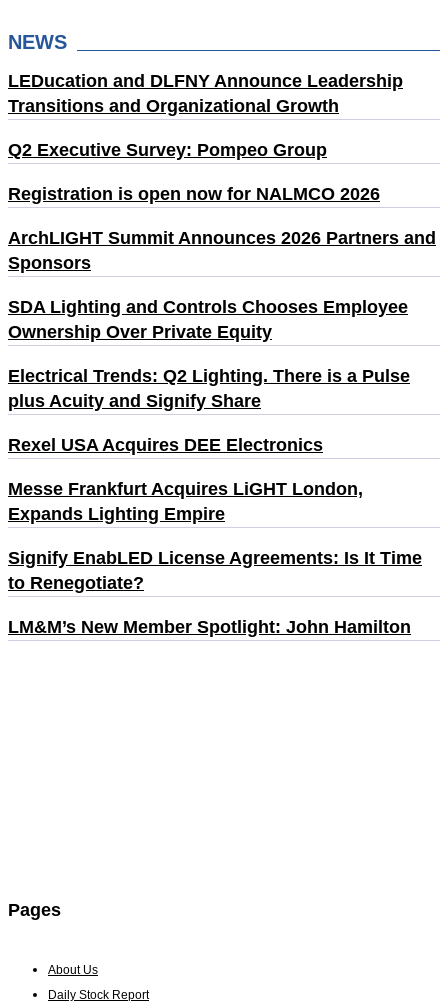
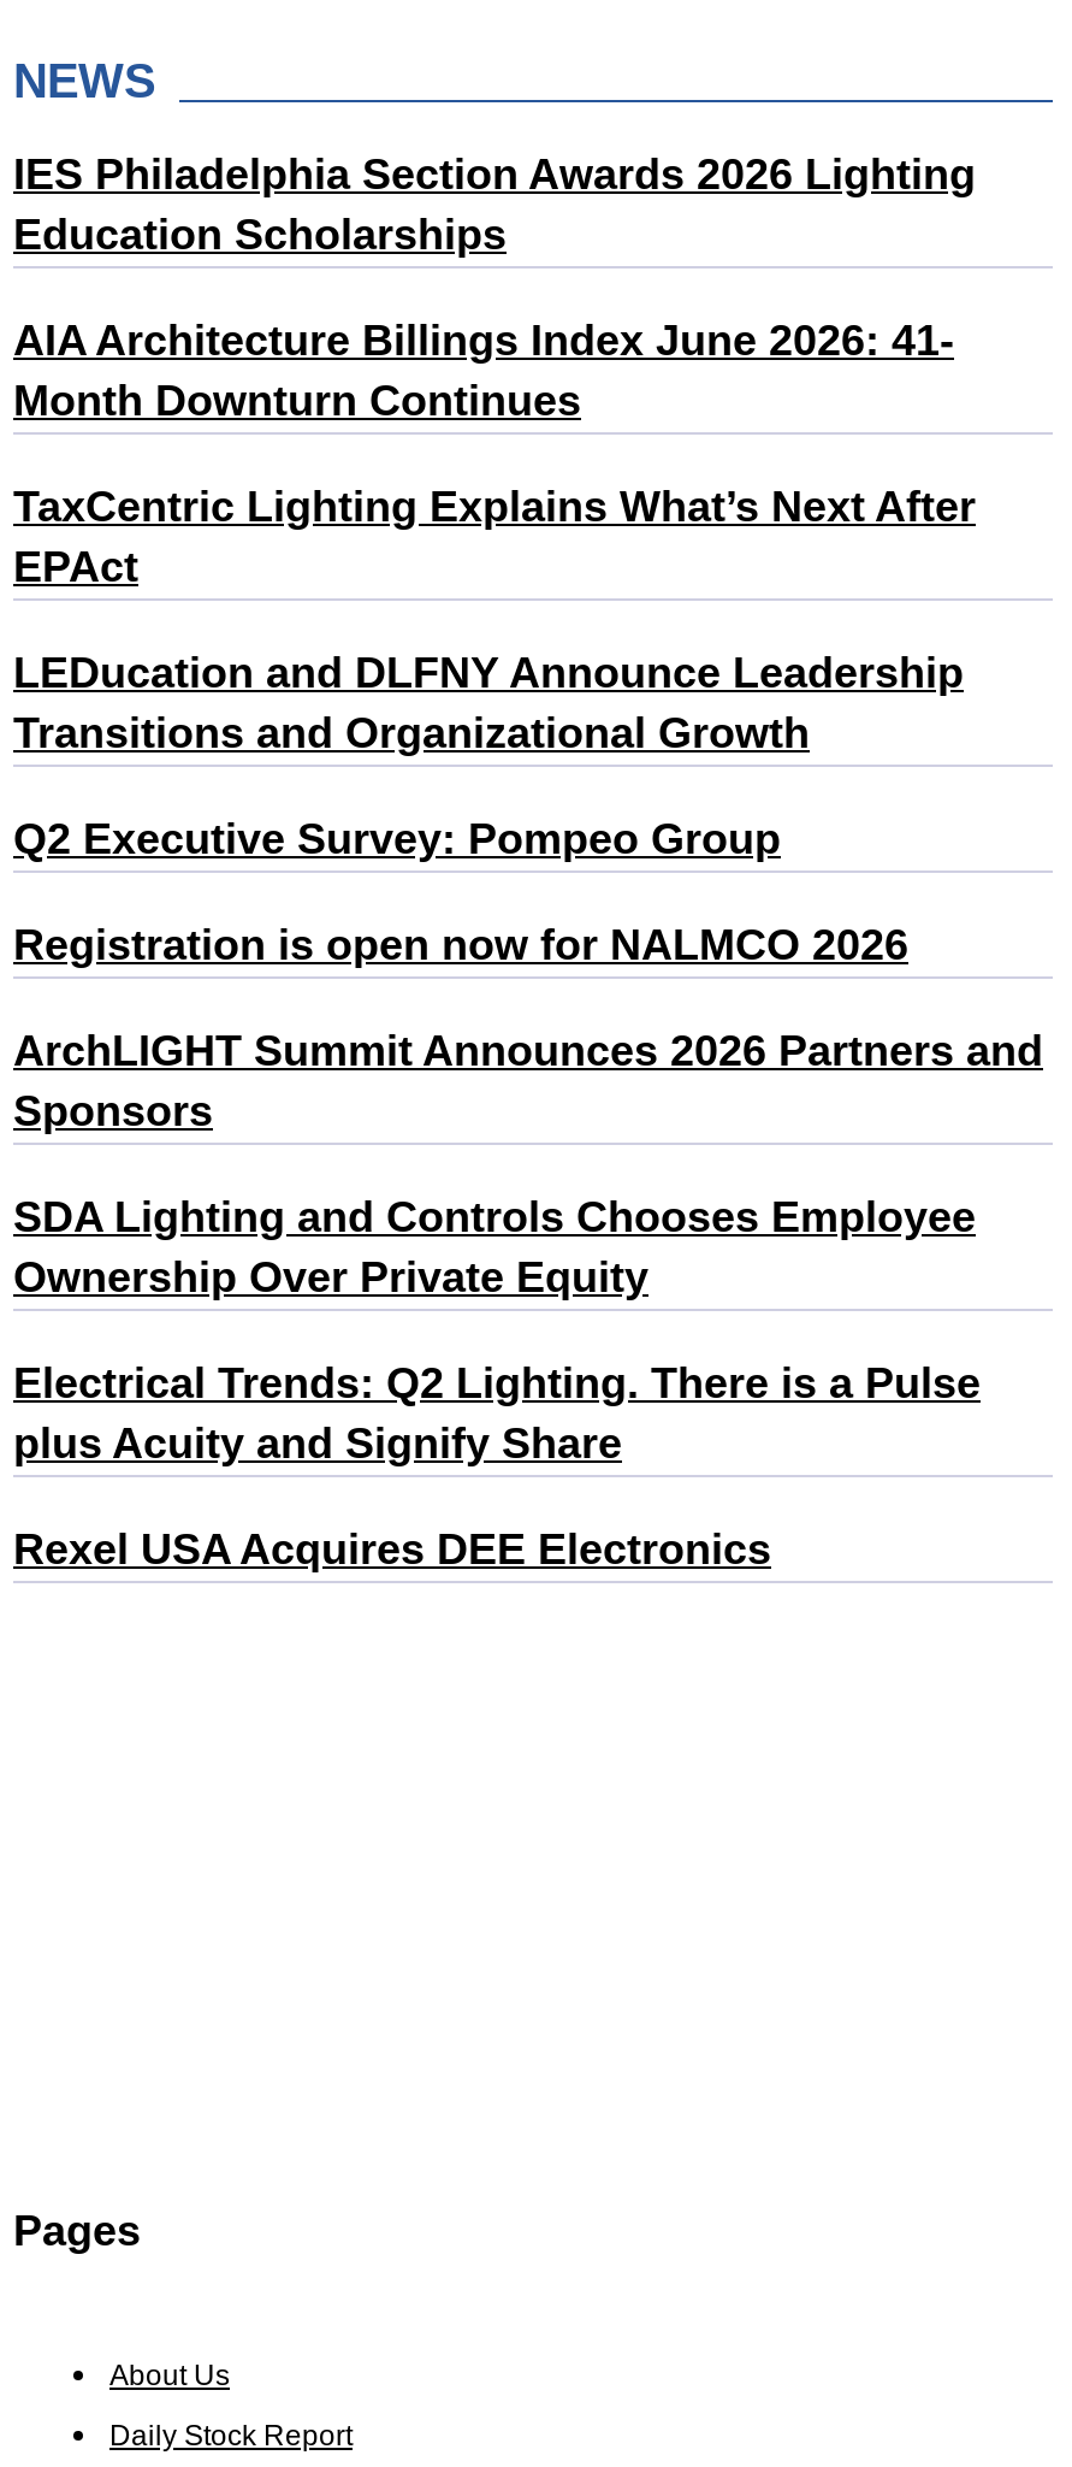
+ IES Philadelphia Section Awards 2026 Lighting
+ Education Scholarships
+ AIA Architecture Billings Index June 2026: 41-
+ Month Downturn Continues
+ TaxCentric Lighting Explains What’s Next After
+ EPAct

moved down: LEDucation and DLFNY Announce Leadership | Transitions and Organizational Growth | Q2 Executive Survey: Pompeo Group | ... | plus Acuity and Signify Share | Rexel USA Acquires DEE Electronics

- Messe Frankfurt Acquires LiGHT London,
- Expands Lighting Empire
- Signify EnabLED License Agreements: Is It Time
- to Renegotiate?
- LM&M’s New Member Spotlight: John Hamilton
